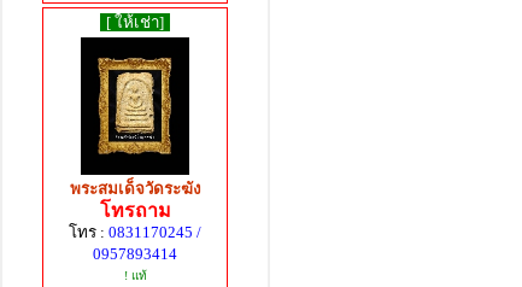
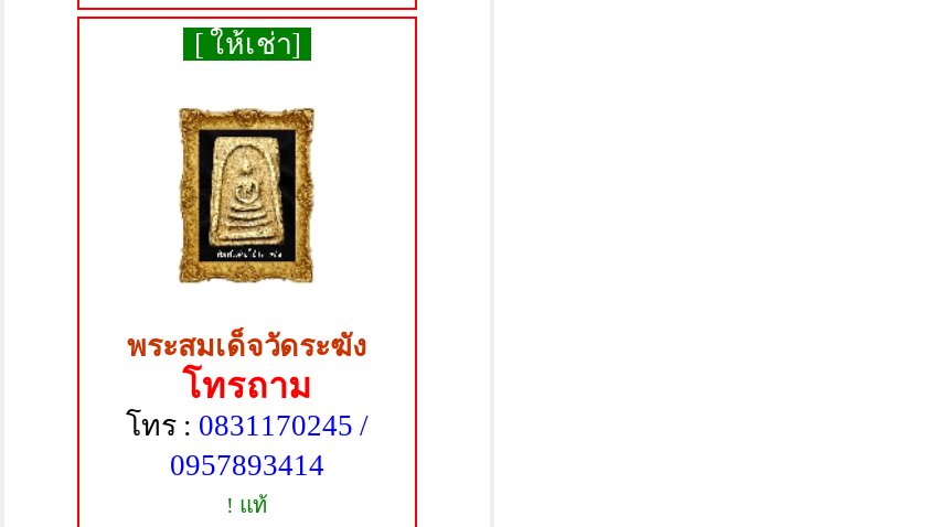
- [image]
+ [image]
